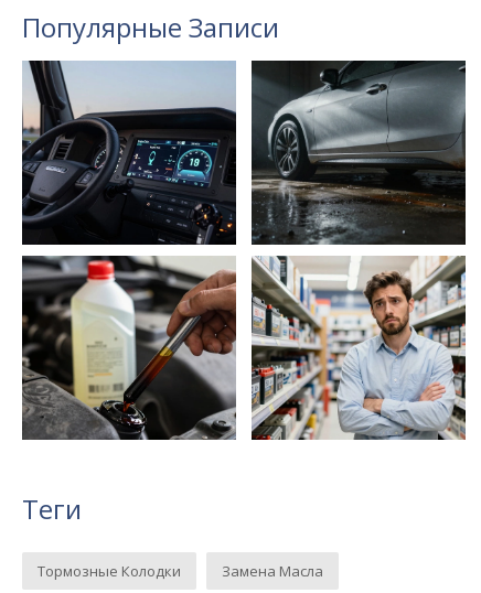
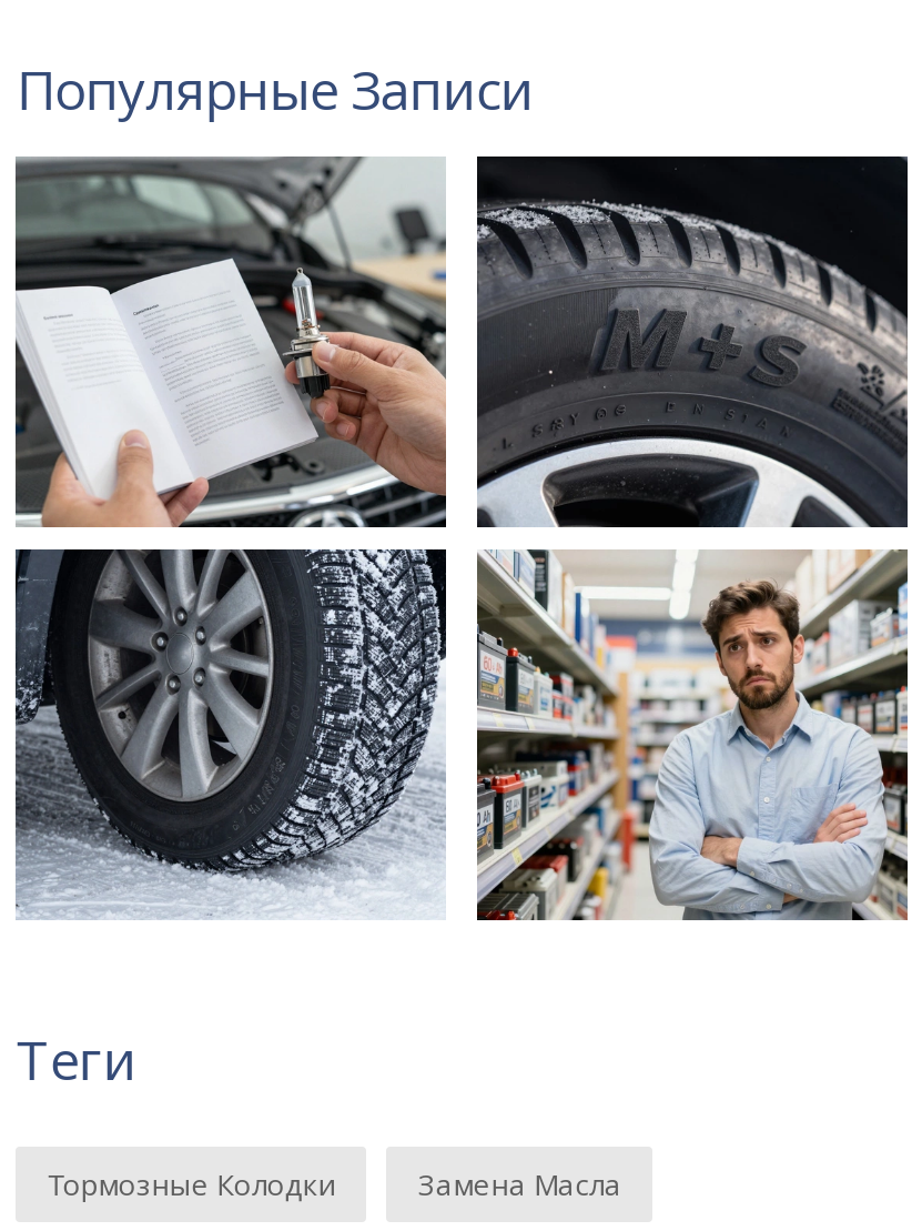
- [image]
+ [image]

- [image]
+ [image]

- [image]
+ [image]
